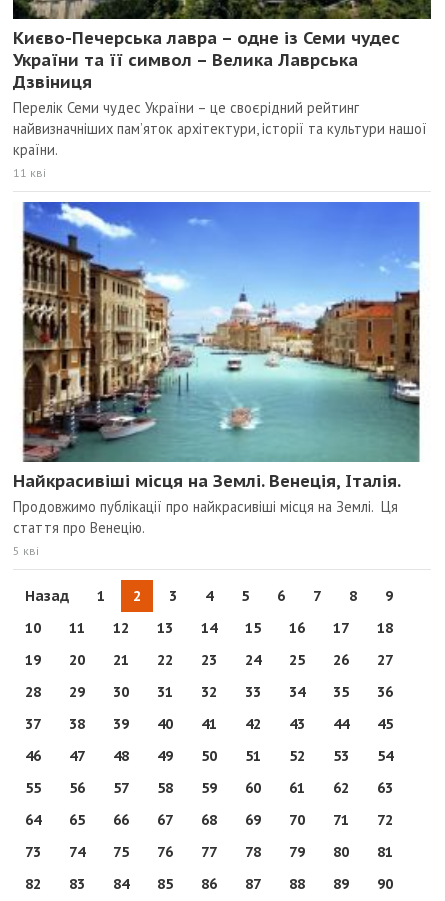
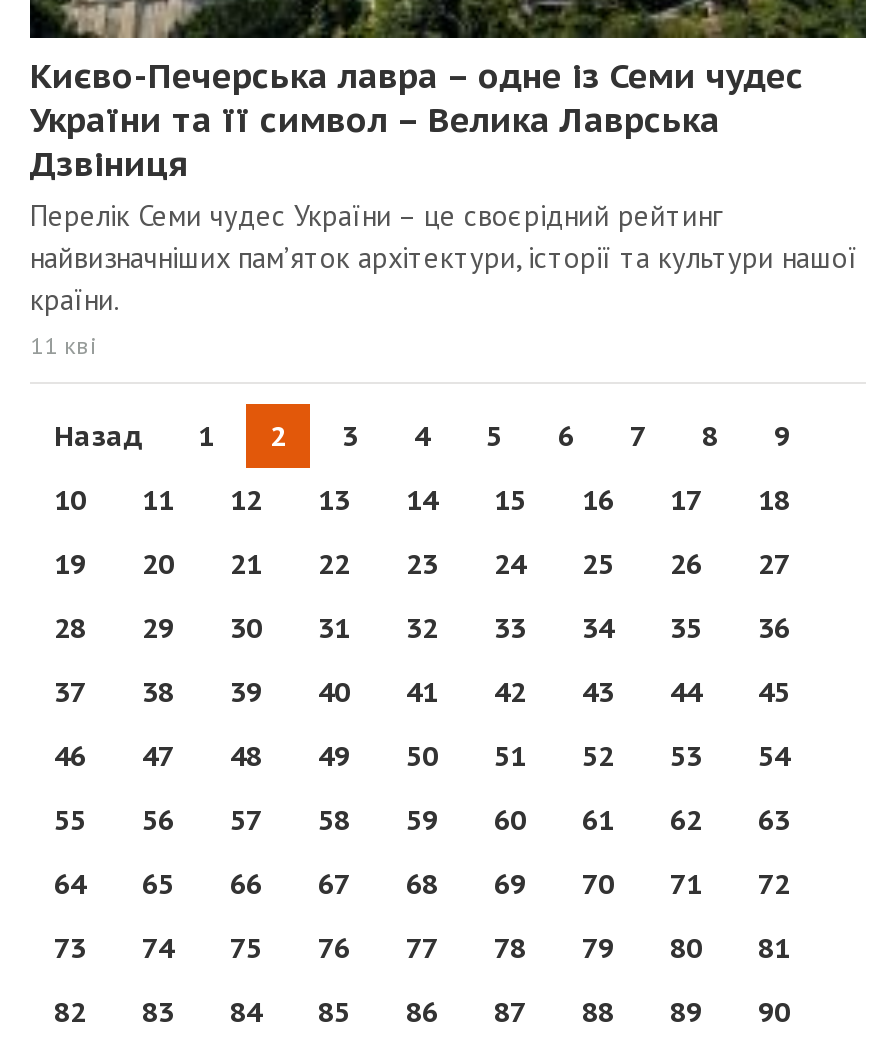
- [image]
- Найкрасивіші місця на Землі. Венеція, Італія.
- Продовжимо публікації про найкрасивіші місця на Землі. Ця
- стаття про Венецію.
- 5 кві
